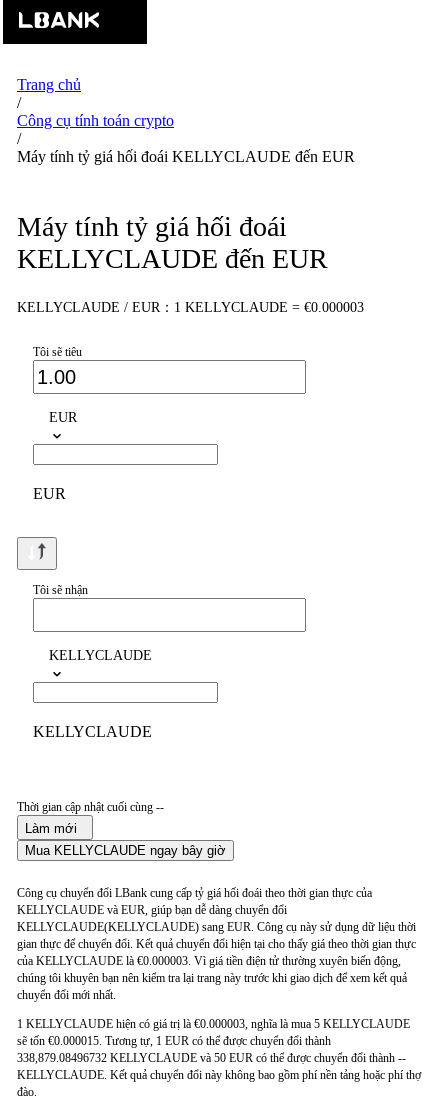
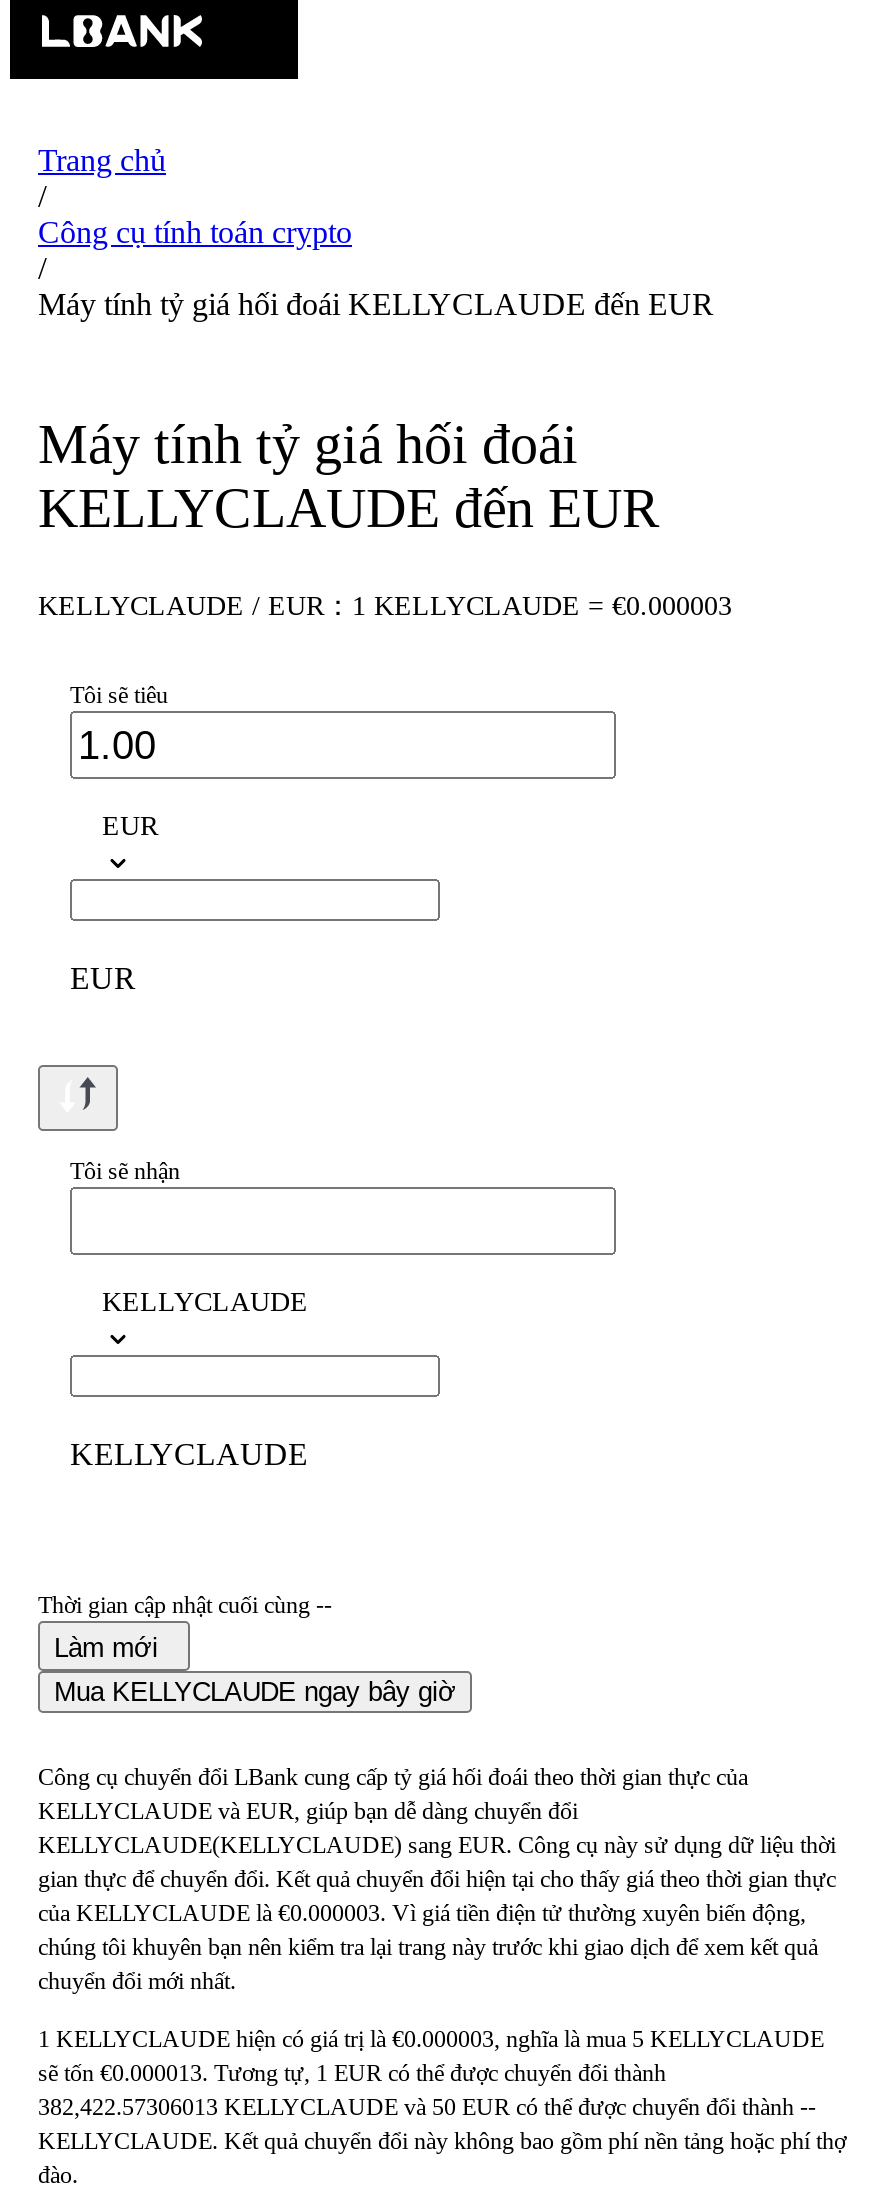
- sẽ tốn €0.000015. Tương tự, 1 EUR có thể được chuyển đổi thành
+ sẽ tốn €0.000013. Tương tự, 1 EUR có thể được chuyển đổi thành

- 338,879.08496732 KELLYCLAUDE và 50 EUR có thể được chuyển đổi thành --
+ 382,422.57306013 KELLYCLAUDE và 50 EUR có thể được chuyển đổi thành --
